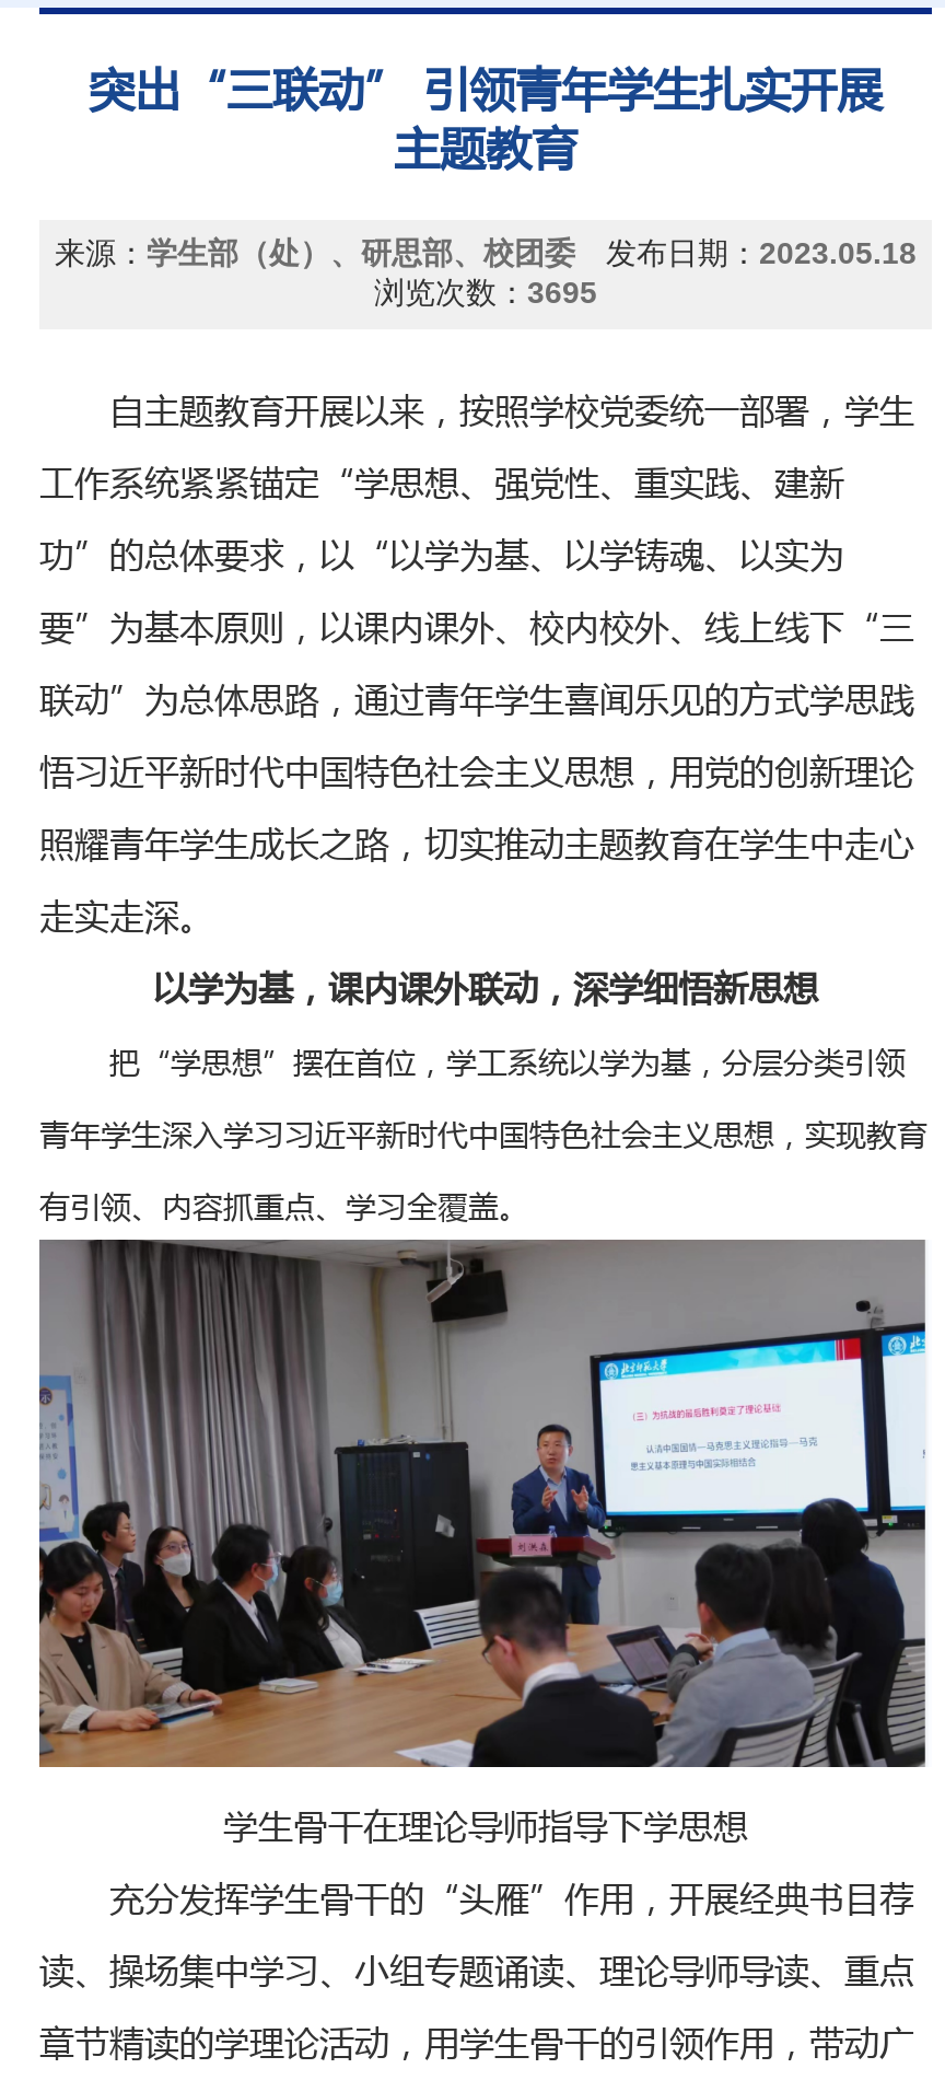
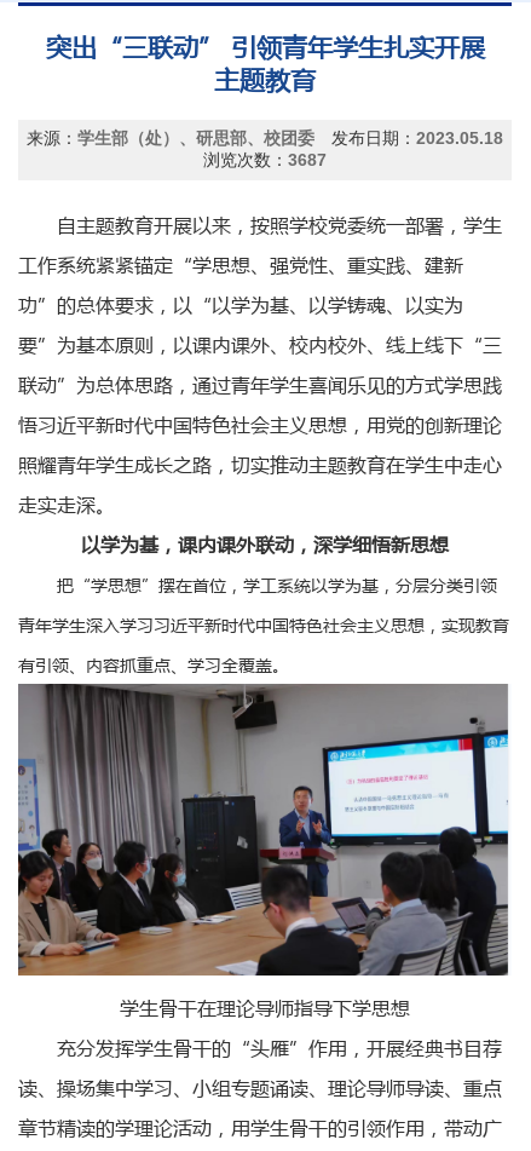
- 浏览次数：3695
+ 浏览次数：3687
